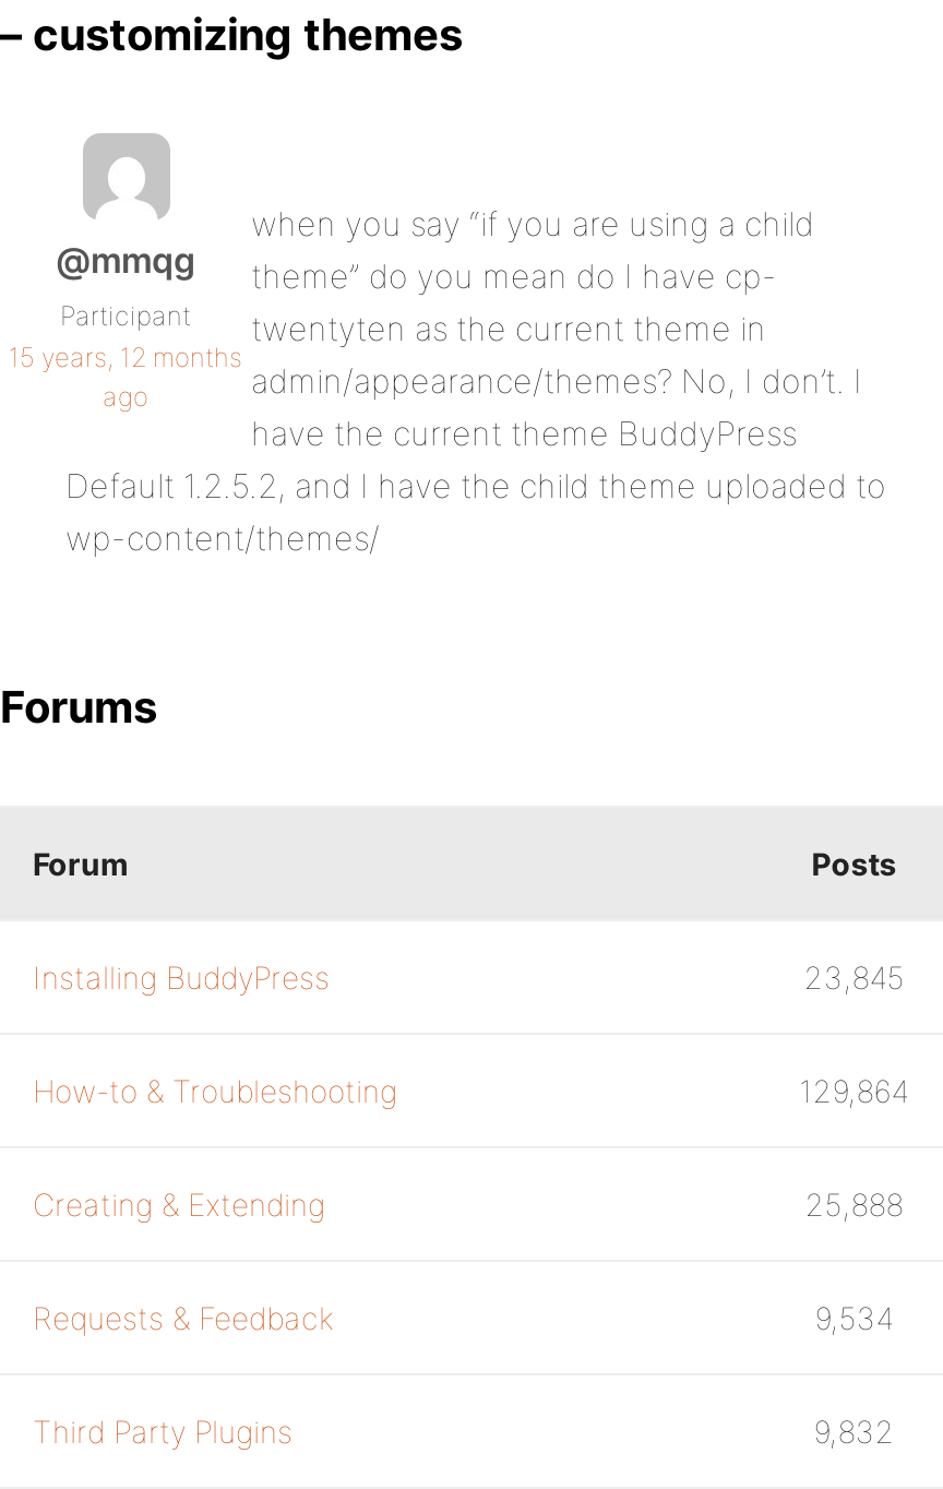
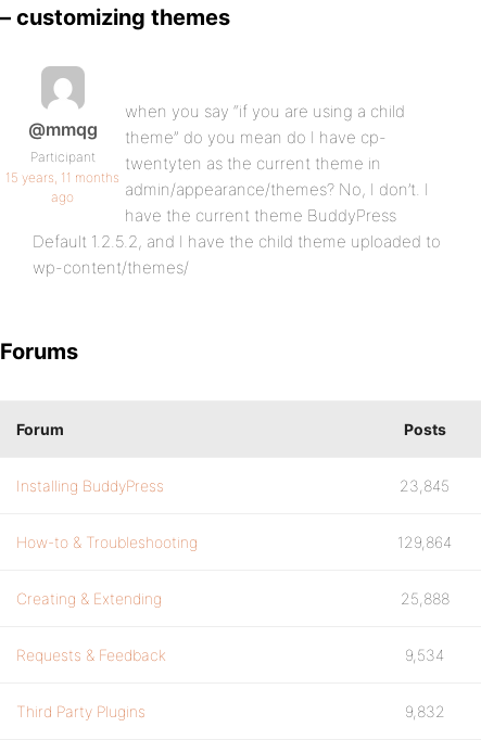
- 15 years, 12 months
+ 15 years, 11 months
